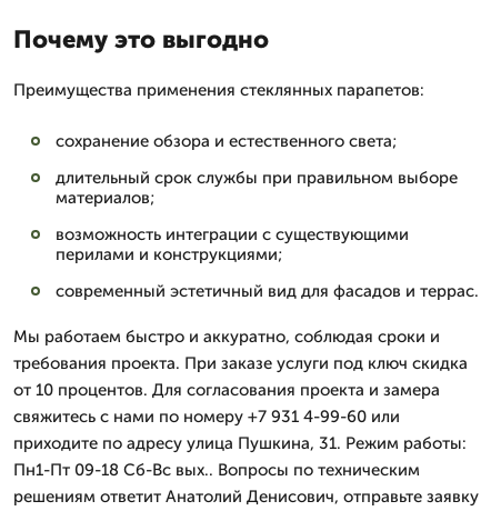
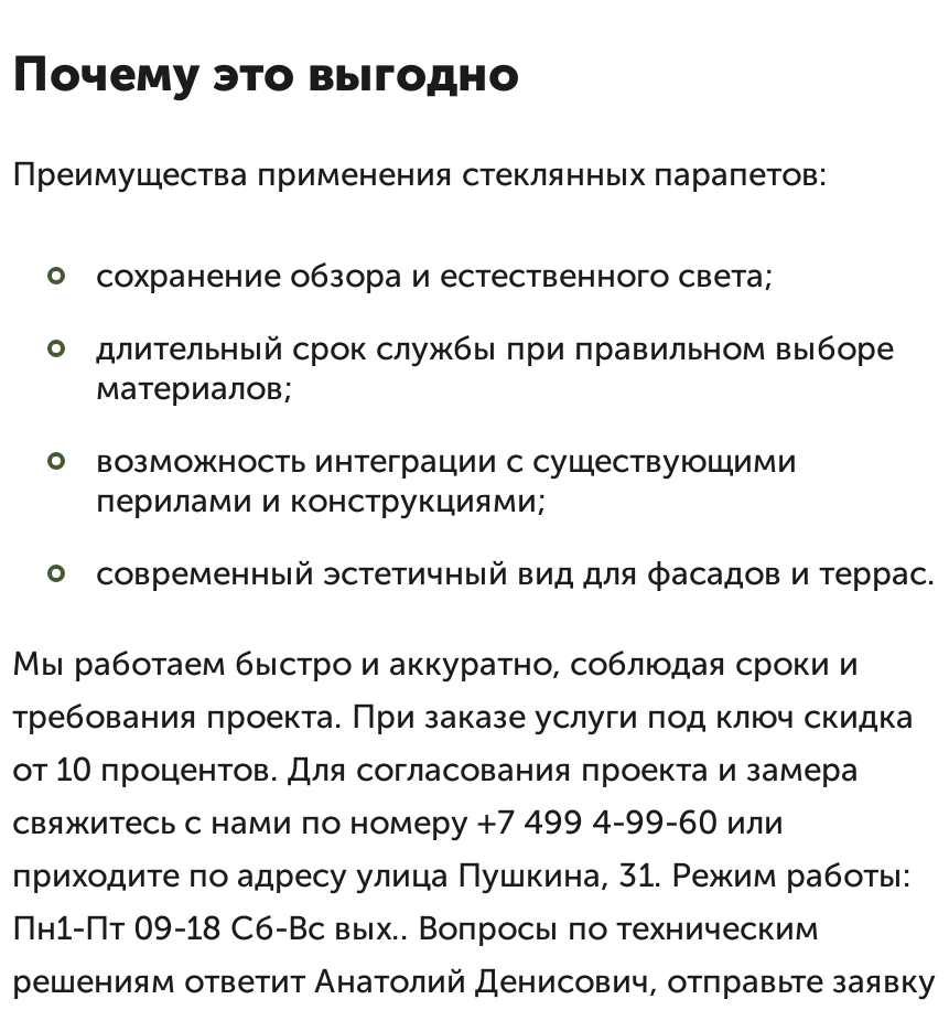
- свяжитесь с нами по номеру +7 931 4-99-60 или
+ свяжитесь с нами по номеру +7 499 4-99-60 или
